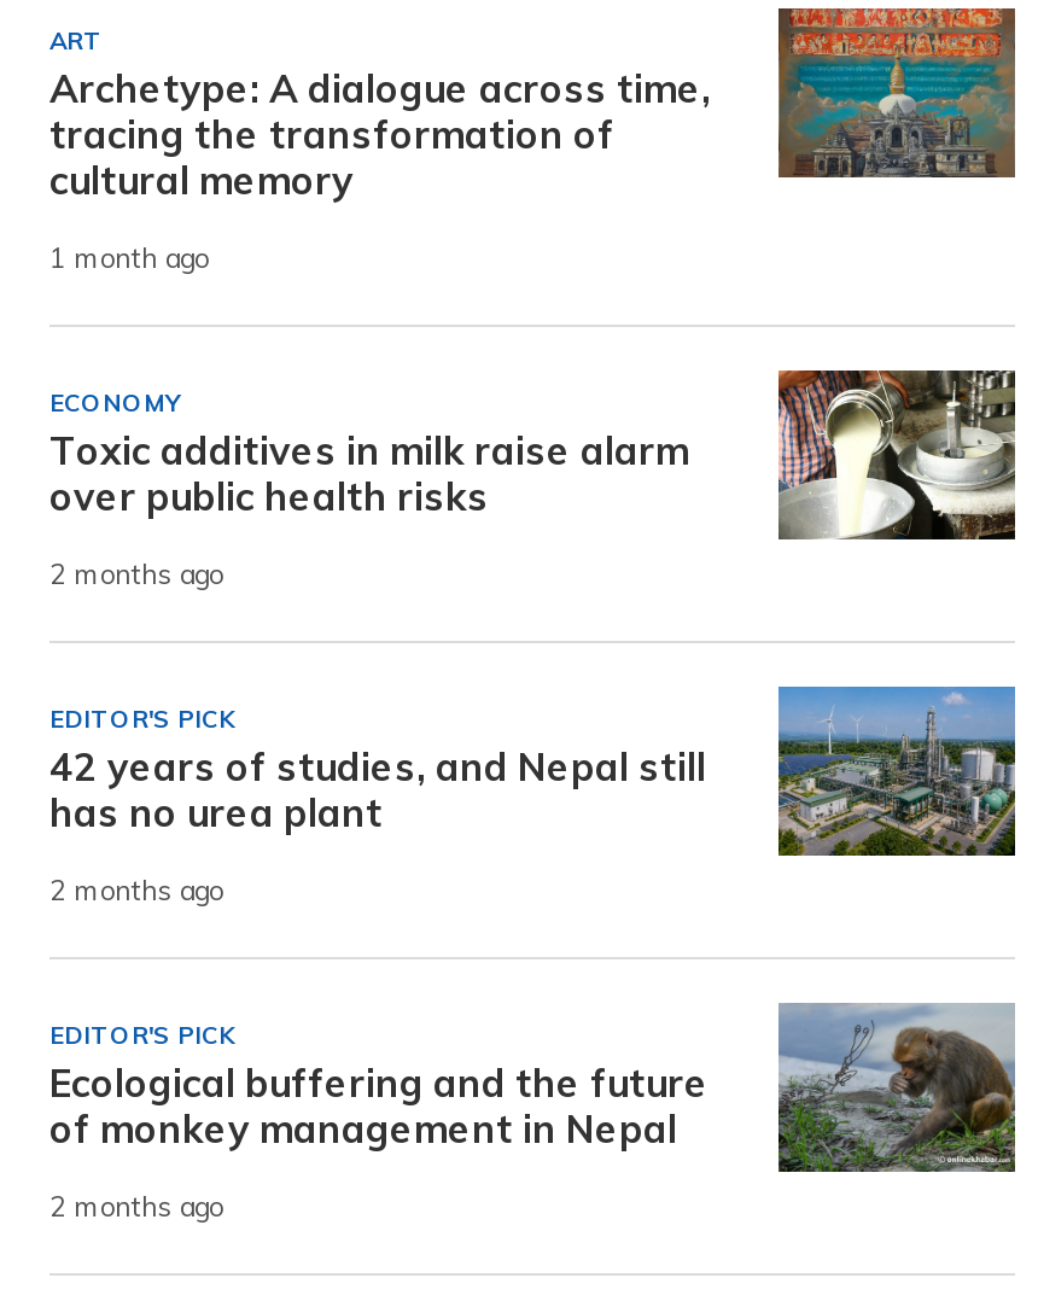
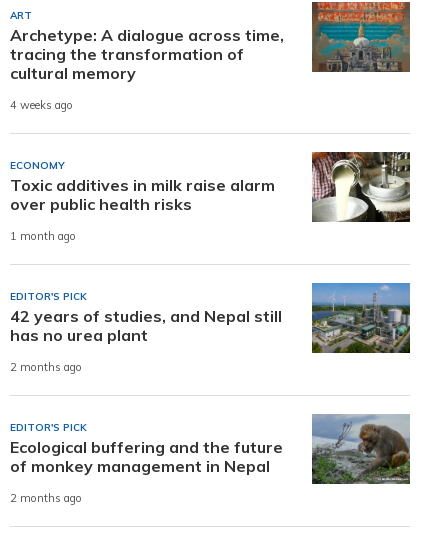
- 1 month ago
+ 4 weeks ago

- 2 months ago
+ 1 month ago
